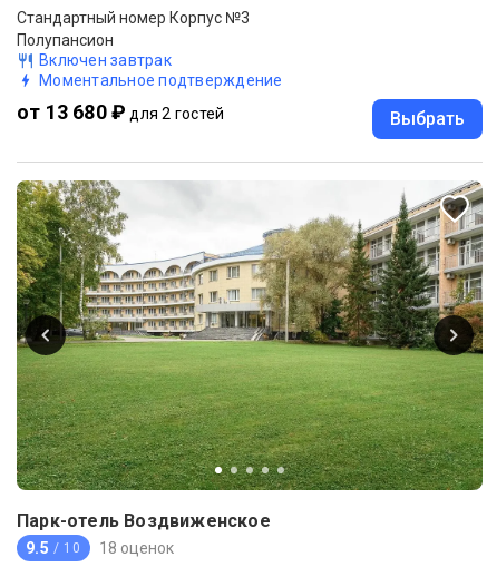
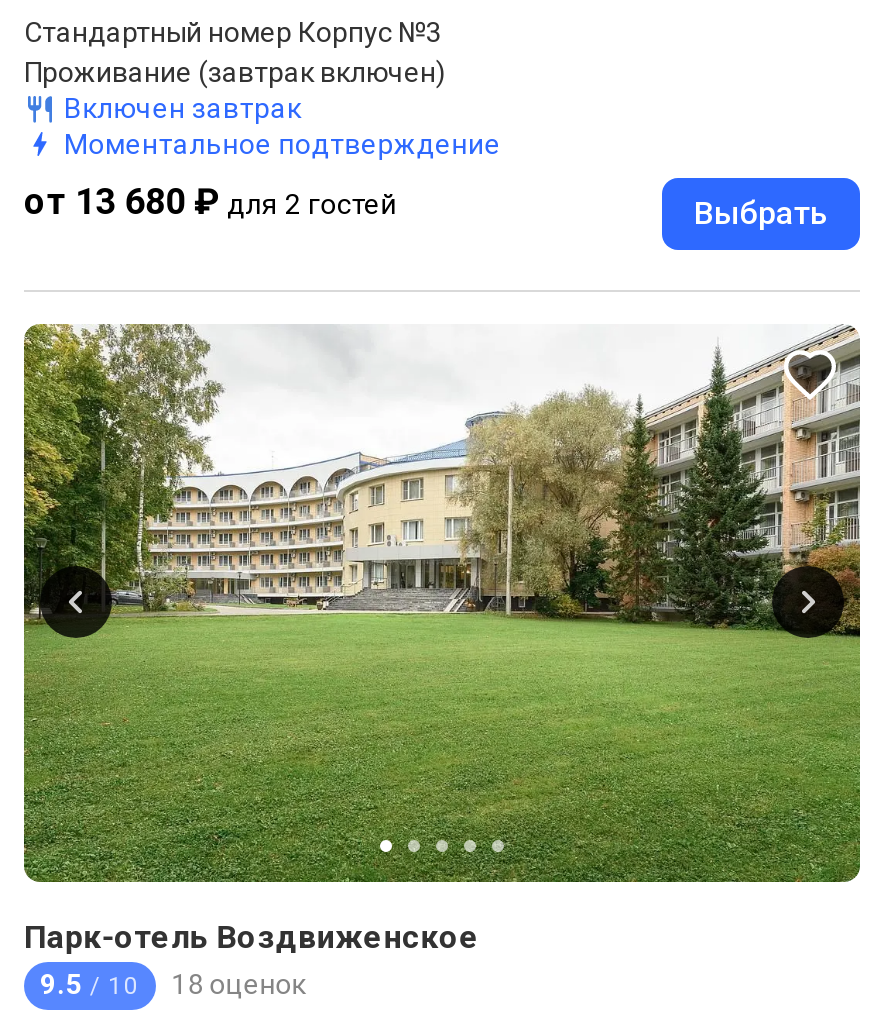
- Полупансион
+ Проживание (завтрак включен)
